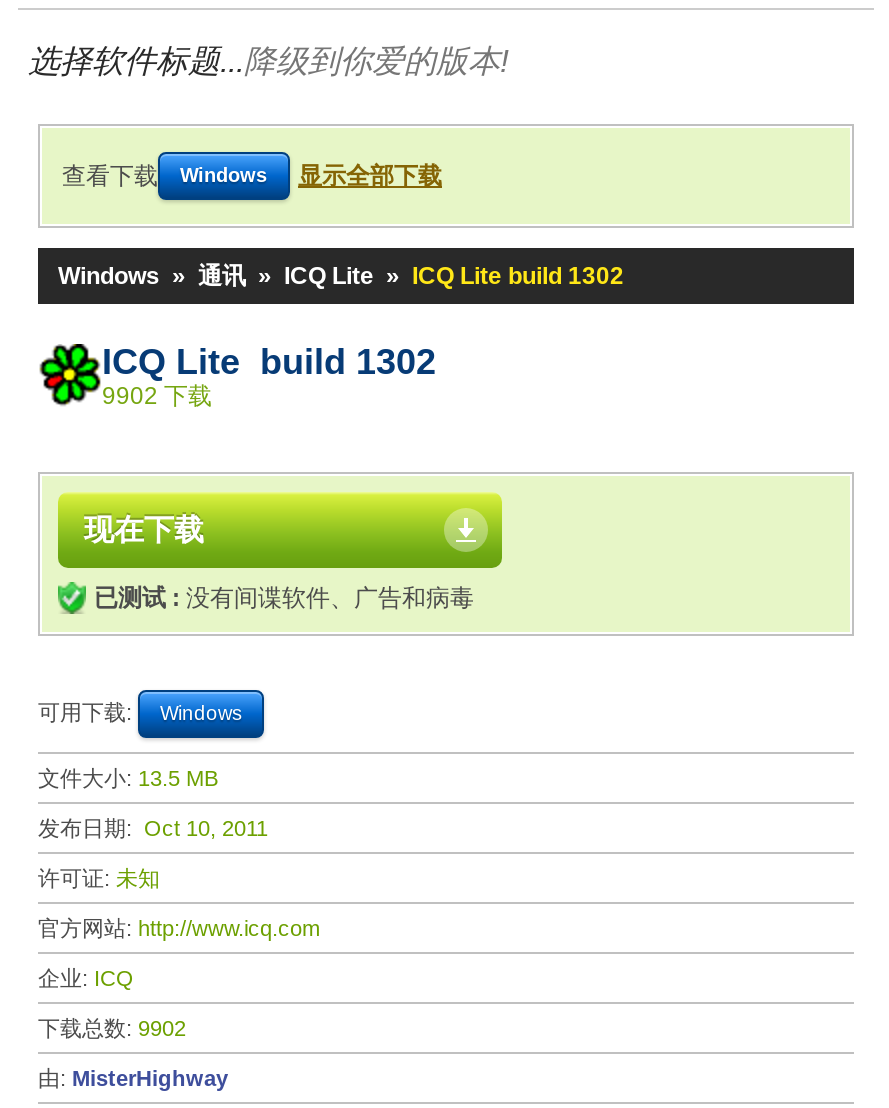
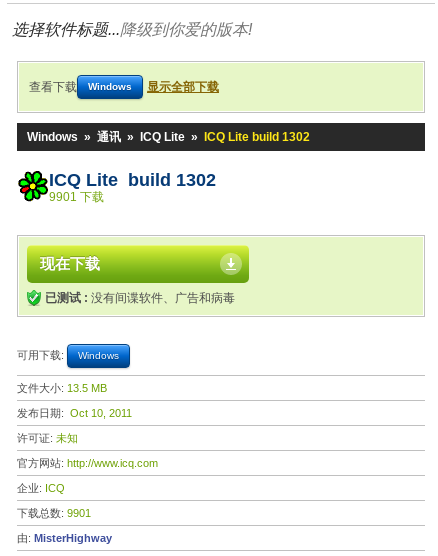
- 9902 下载
+ 9901 下载

- 下载总数: 9902
+ 下载总数: 9901
